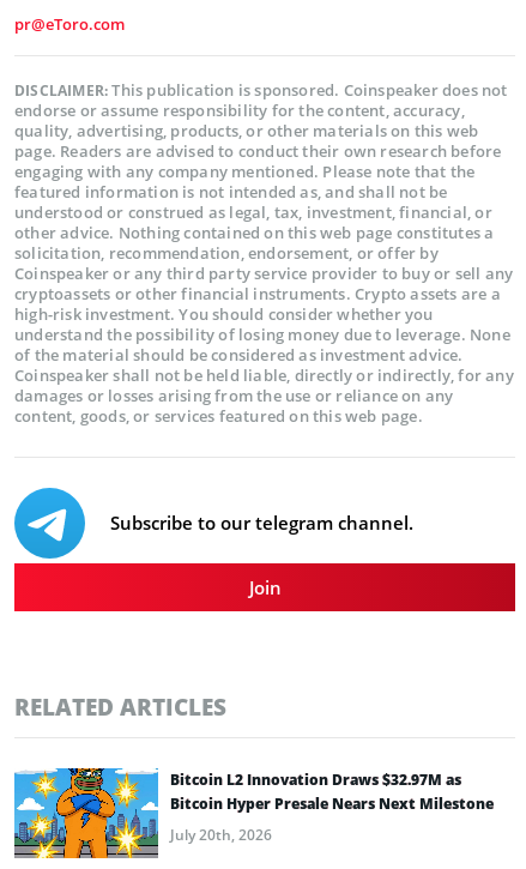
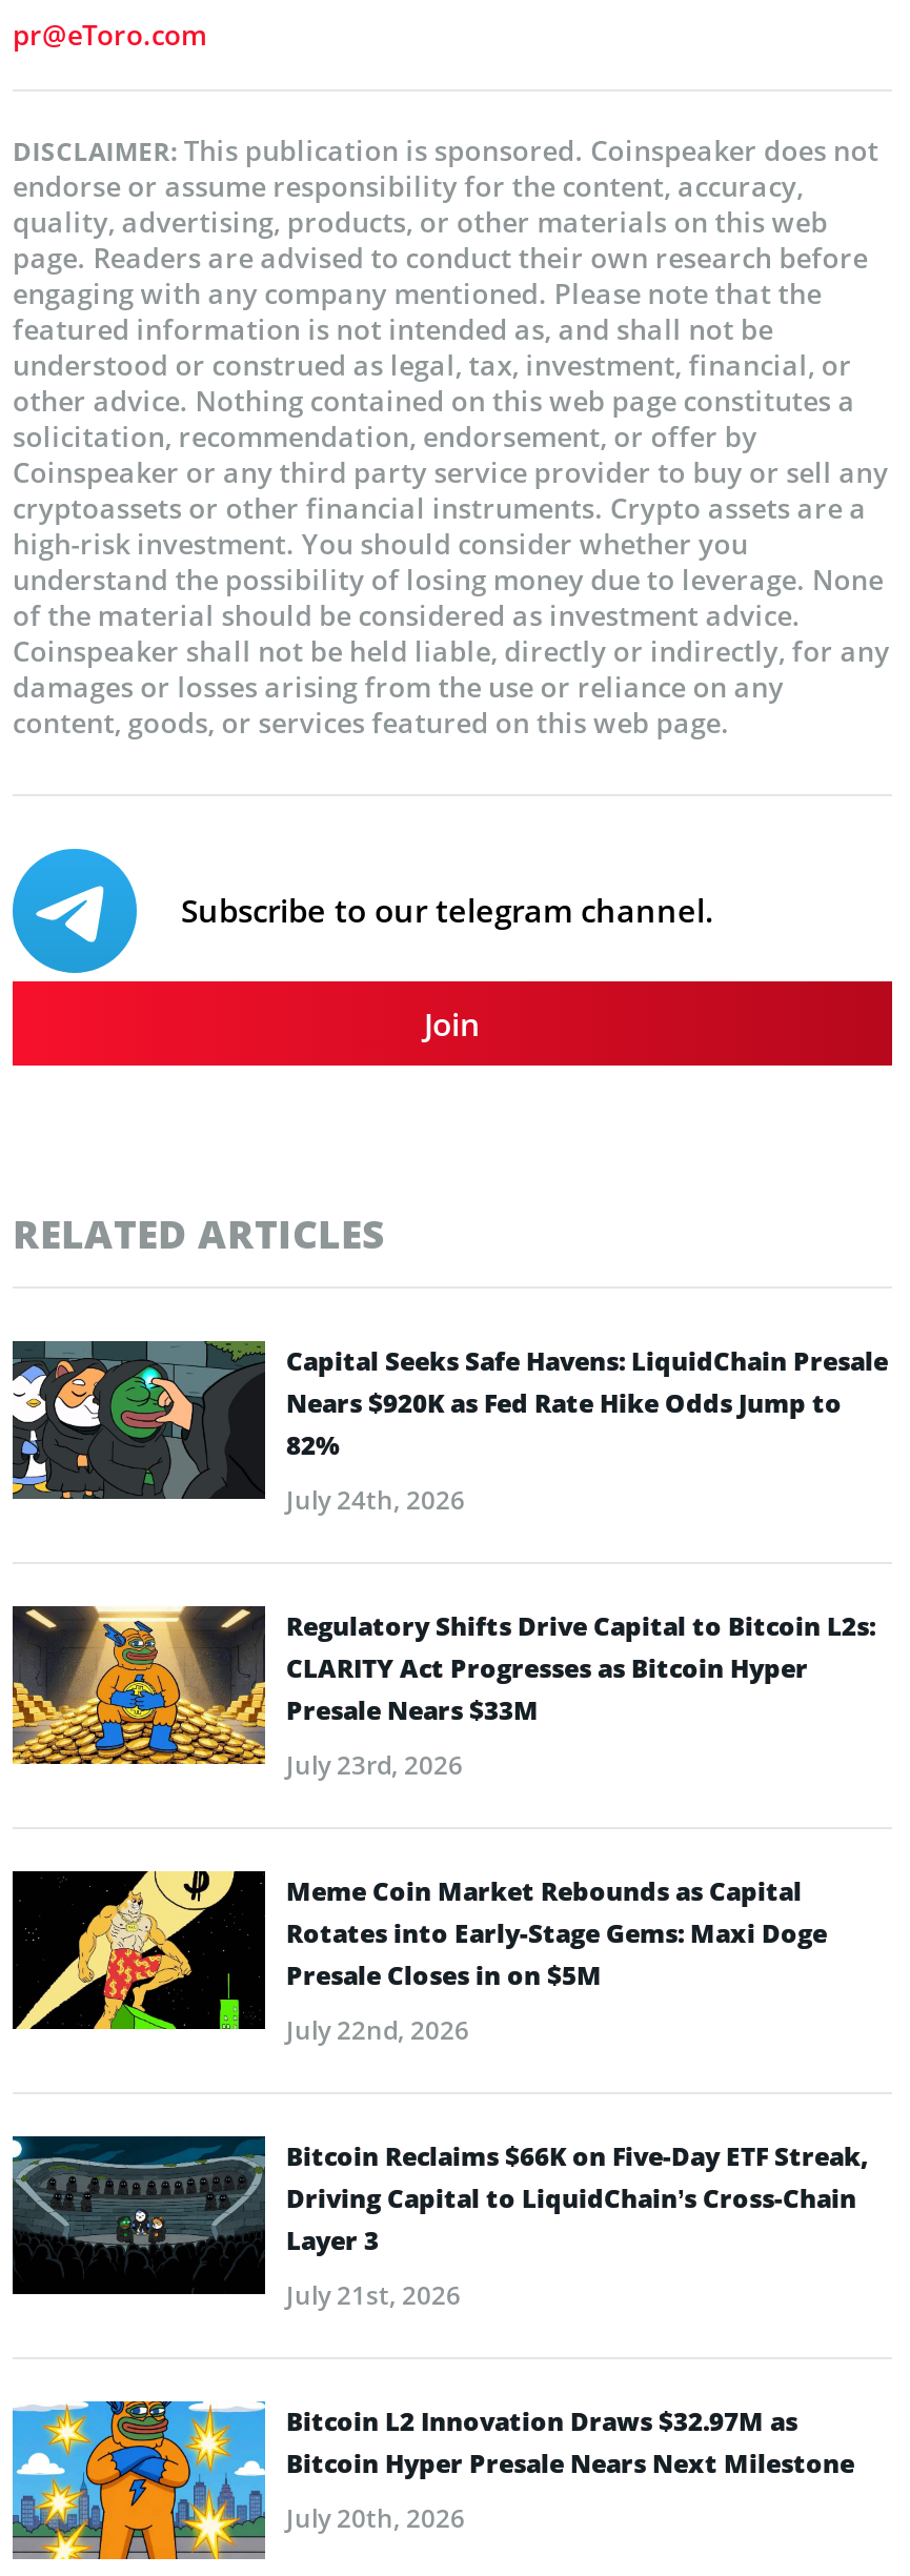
+ [image]
+ Capital Seeks Safe Havens: LiquidChain Presale
+ Nears $920K as Fed Rate Hike Odds Jump to
+ 82%
+ July 24th, 2026

+ [image]
+ Regulatory Shifts Drive Capital to Bitcoin L2s:
+ CLARITY Act Progresses as Bitcoin Hyper
+ Presale Nears $33M
+ July 23rd, 2026

+ [image]
+ Meme Coin Market Rebounds as Capital
+ Rotates into Early-Stage Gems: Maxi Doge
+ Presale Closes in on $5M
+ July 22nd, 2026

+ [image]
+ Bitcoin Reclaims $66K on Five-Day ETF Streak,
+ Driving Capital to LiquidChain’s Cross-Chain
+ Layer 3
+ July 21st, 2026
